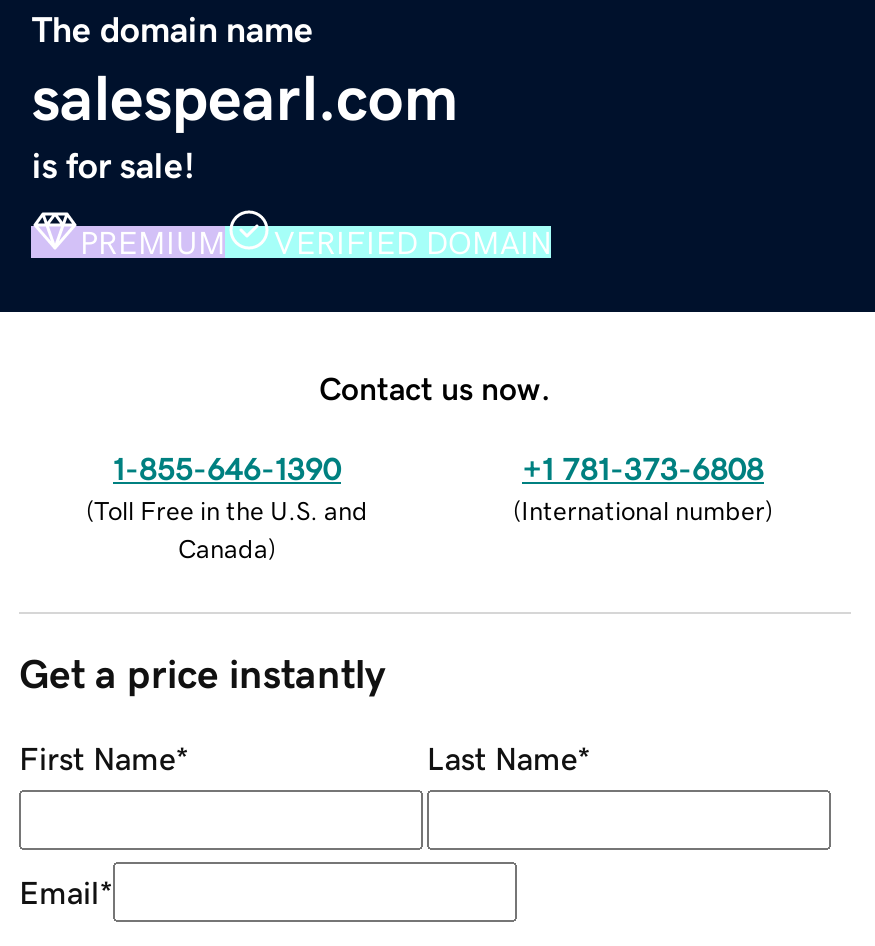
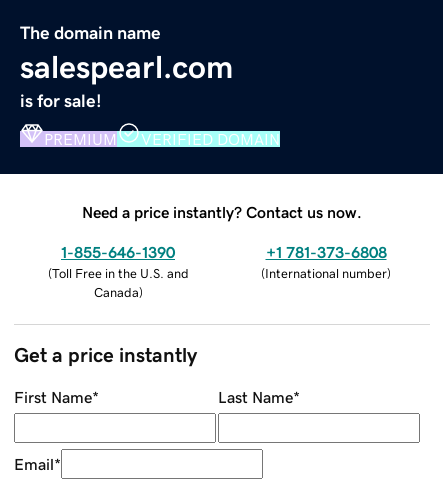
- Contact us now.
+ Need a price instantly? Contact us now.
